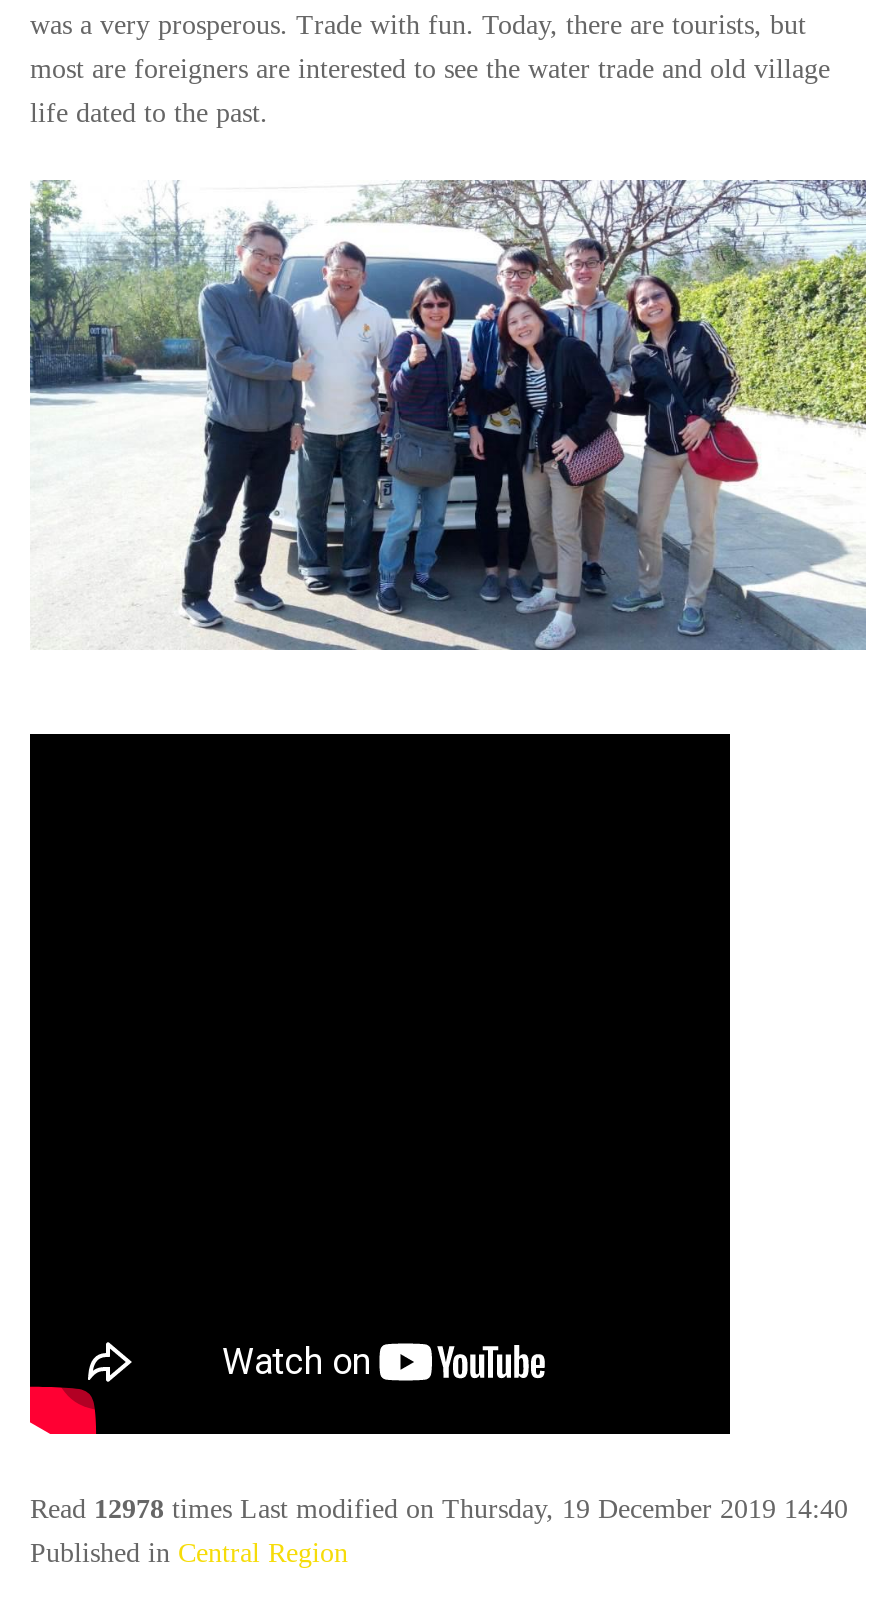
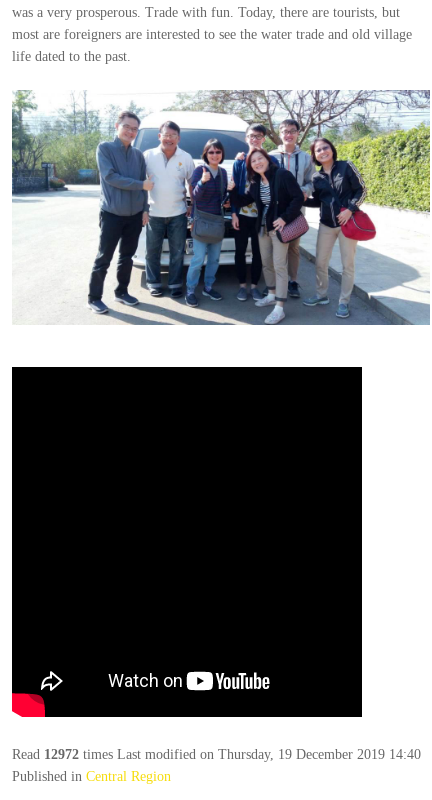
- Read 12978 times Last modified on Thursday, 19 December 2019 14:40
+ Read 12972 times Last modified on Thursday, 19 December 2019 14:40
